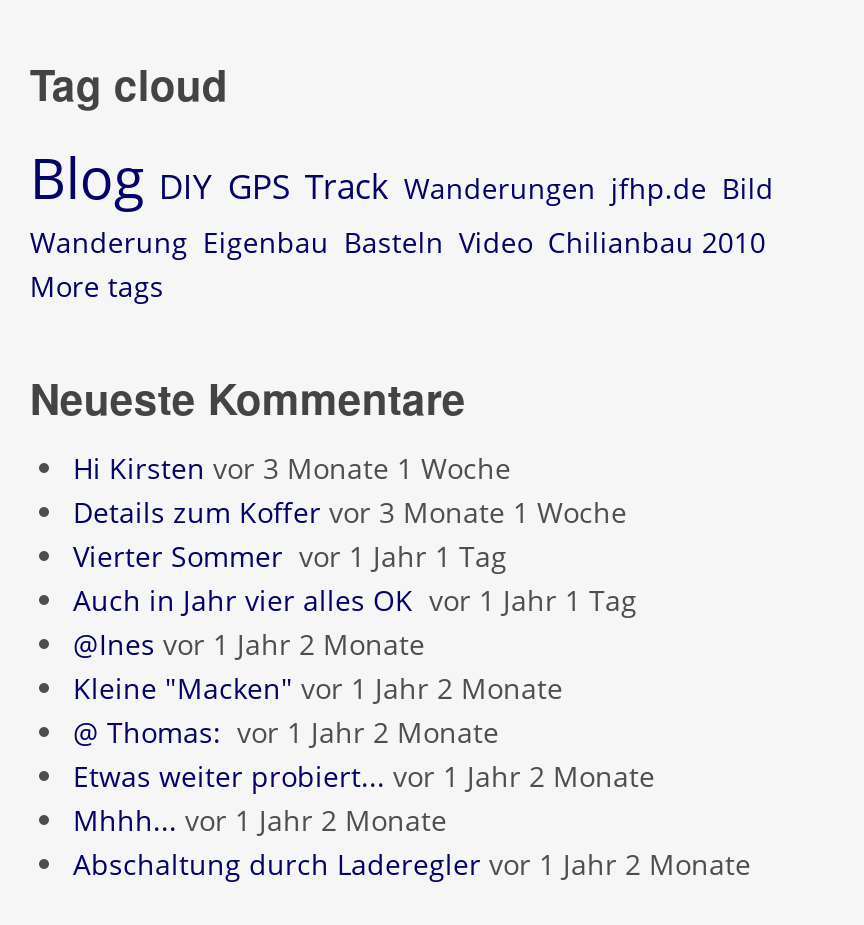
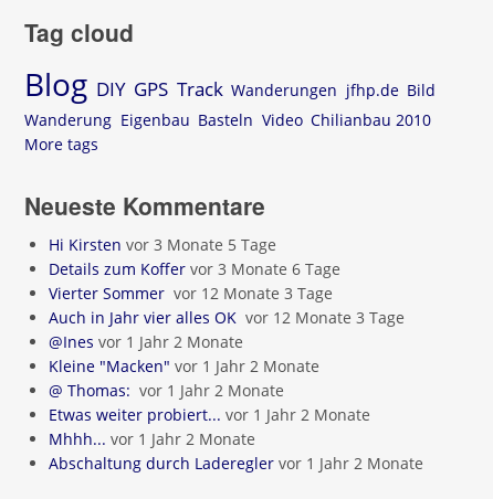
- Hi Kirsten vor 3 Monate 1 Woche
+ Hi Kirsten vor 3 Monate 5 Tage

- Details zum Koffer vor 3 Monate 1 Woche
+ Details zum Koffer vor 3 Monate 6 Tage

- Vierter Sommer vor 1 Jahr 1 Tag
+ Vierter Sommer vor 12 Monate 3 Tage

- Auch in Jahr vier alles OK vor 1 Jahr 1 Tag
+ Auch in Jahr vier alles OK vor 12 Monate 3 Tage
